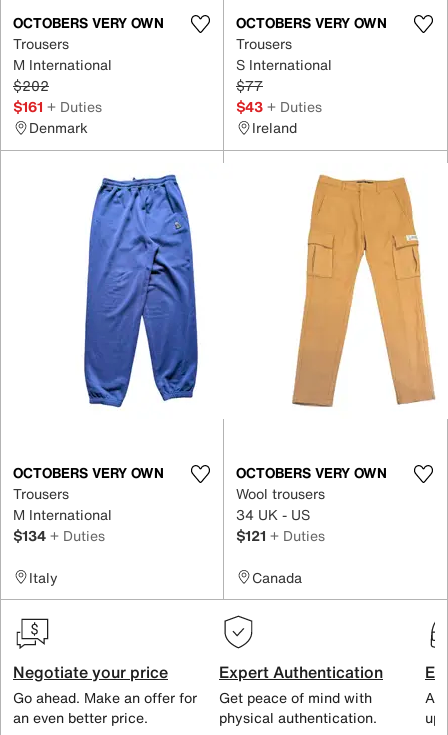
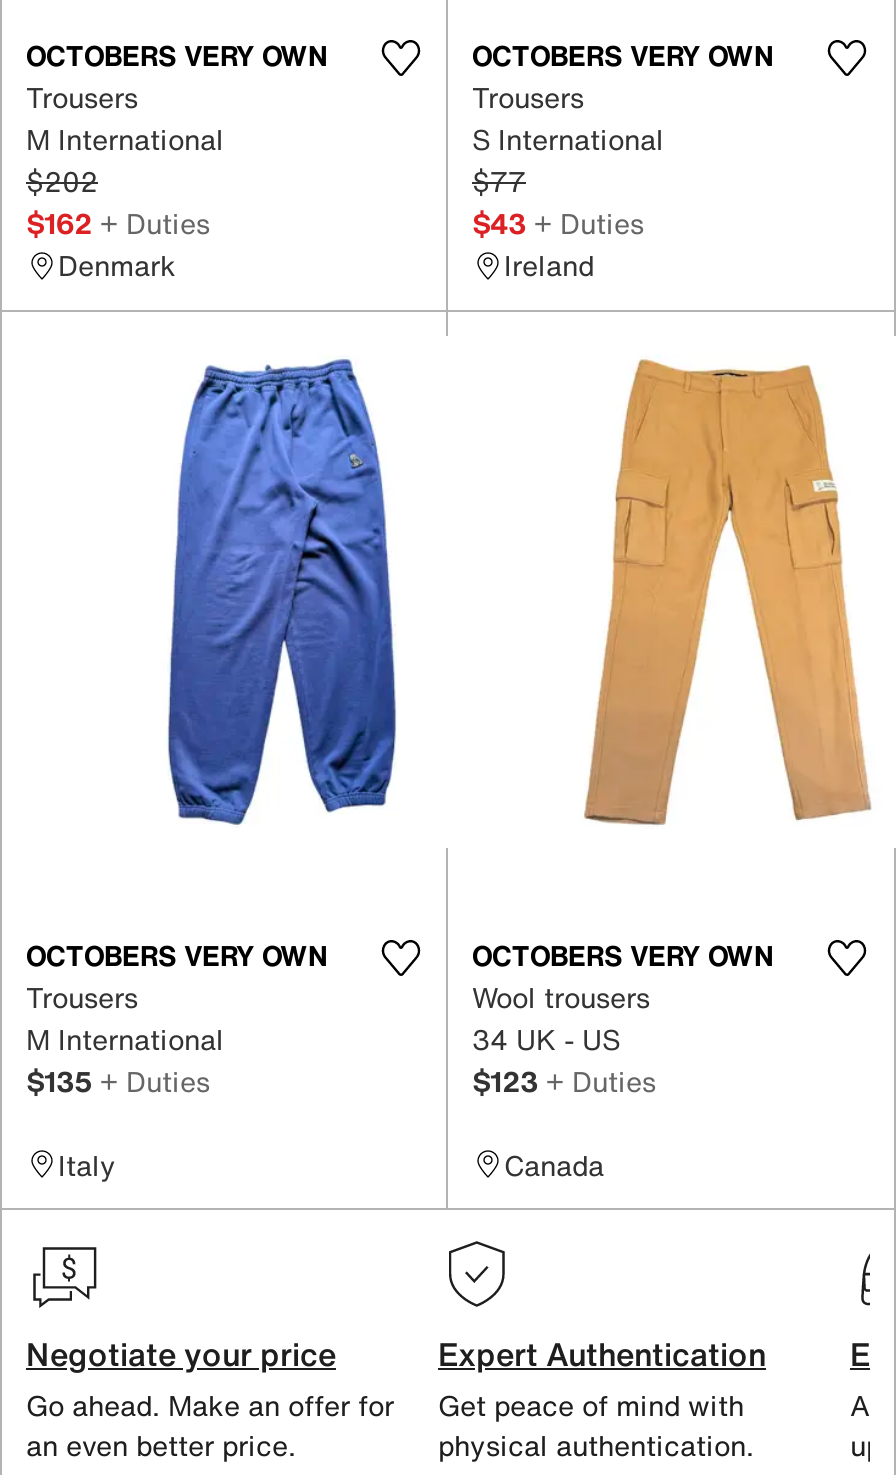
- $161 + Duties
+ $162 + Duties

- $134 + Duties
+ $135 + Duties

- $121 + Duties
+ $123 + Duties
